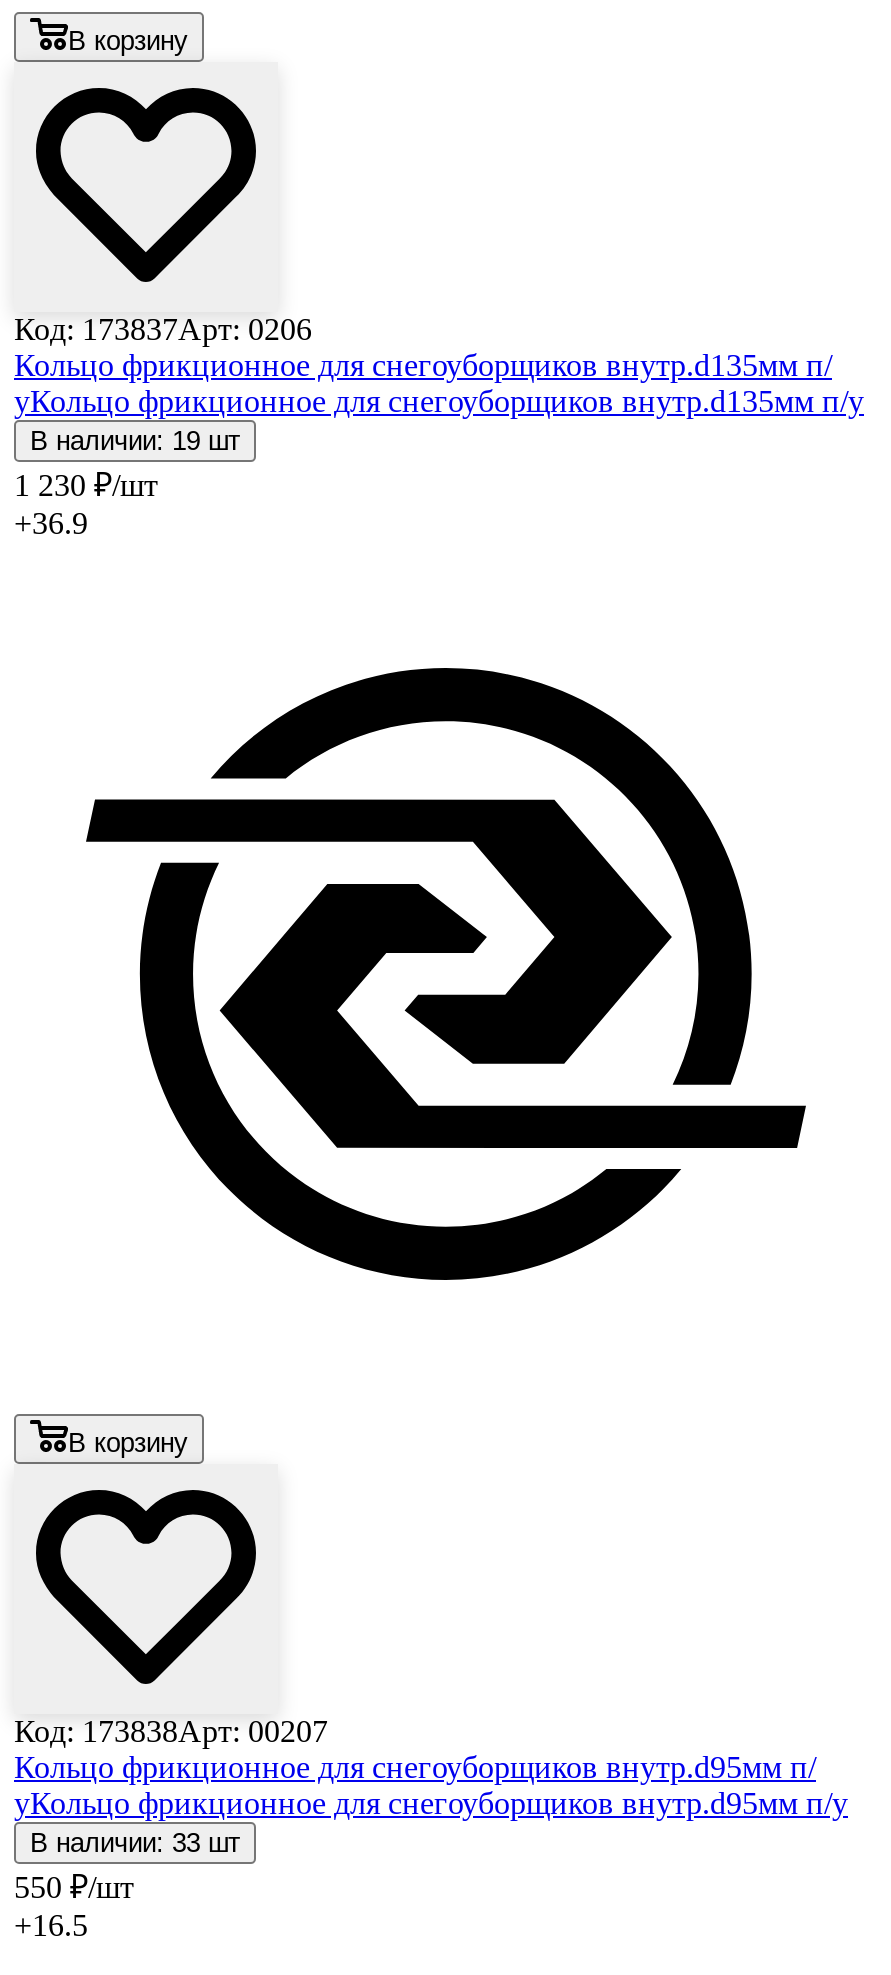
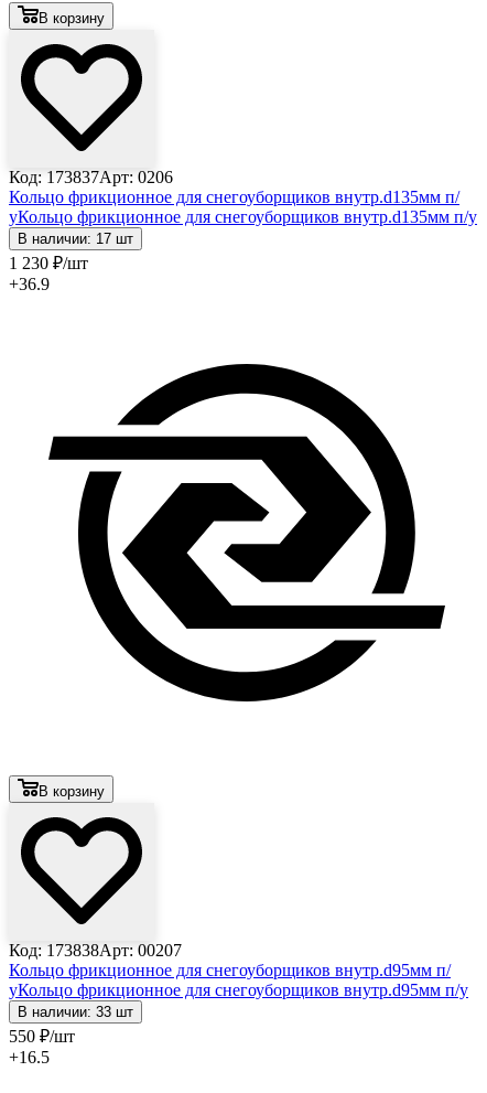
- В наличии: 19 шт
+ В наличии: 17 шт
